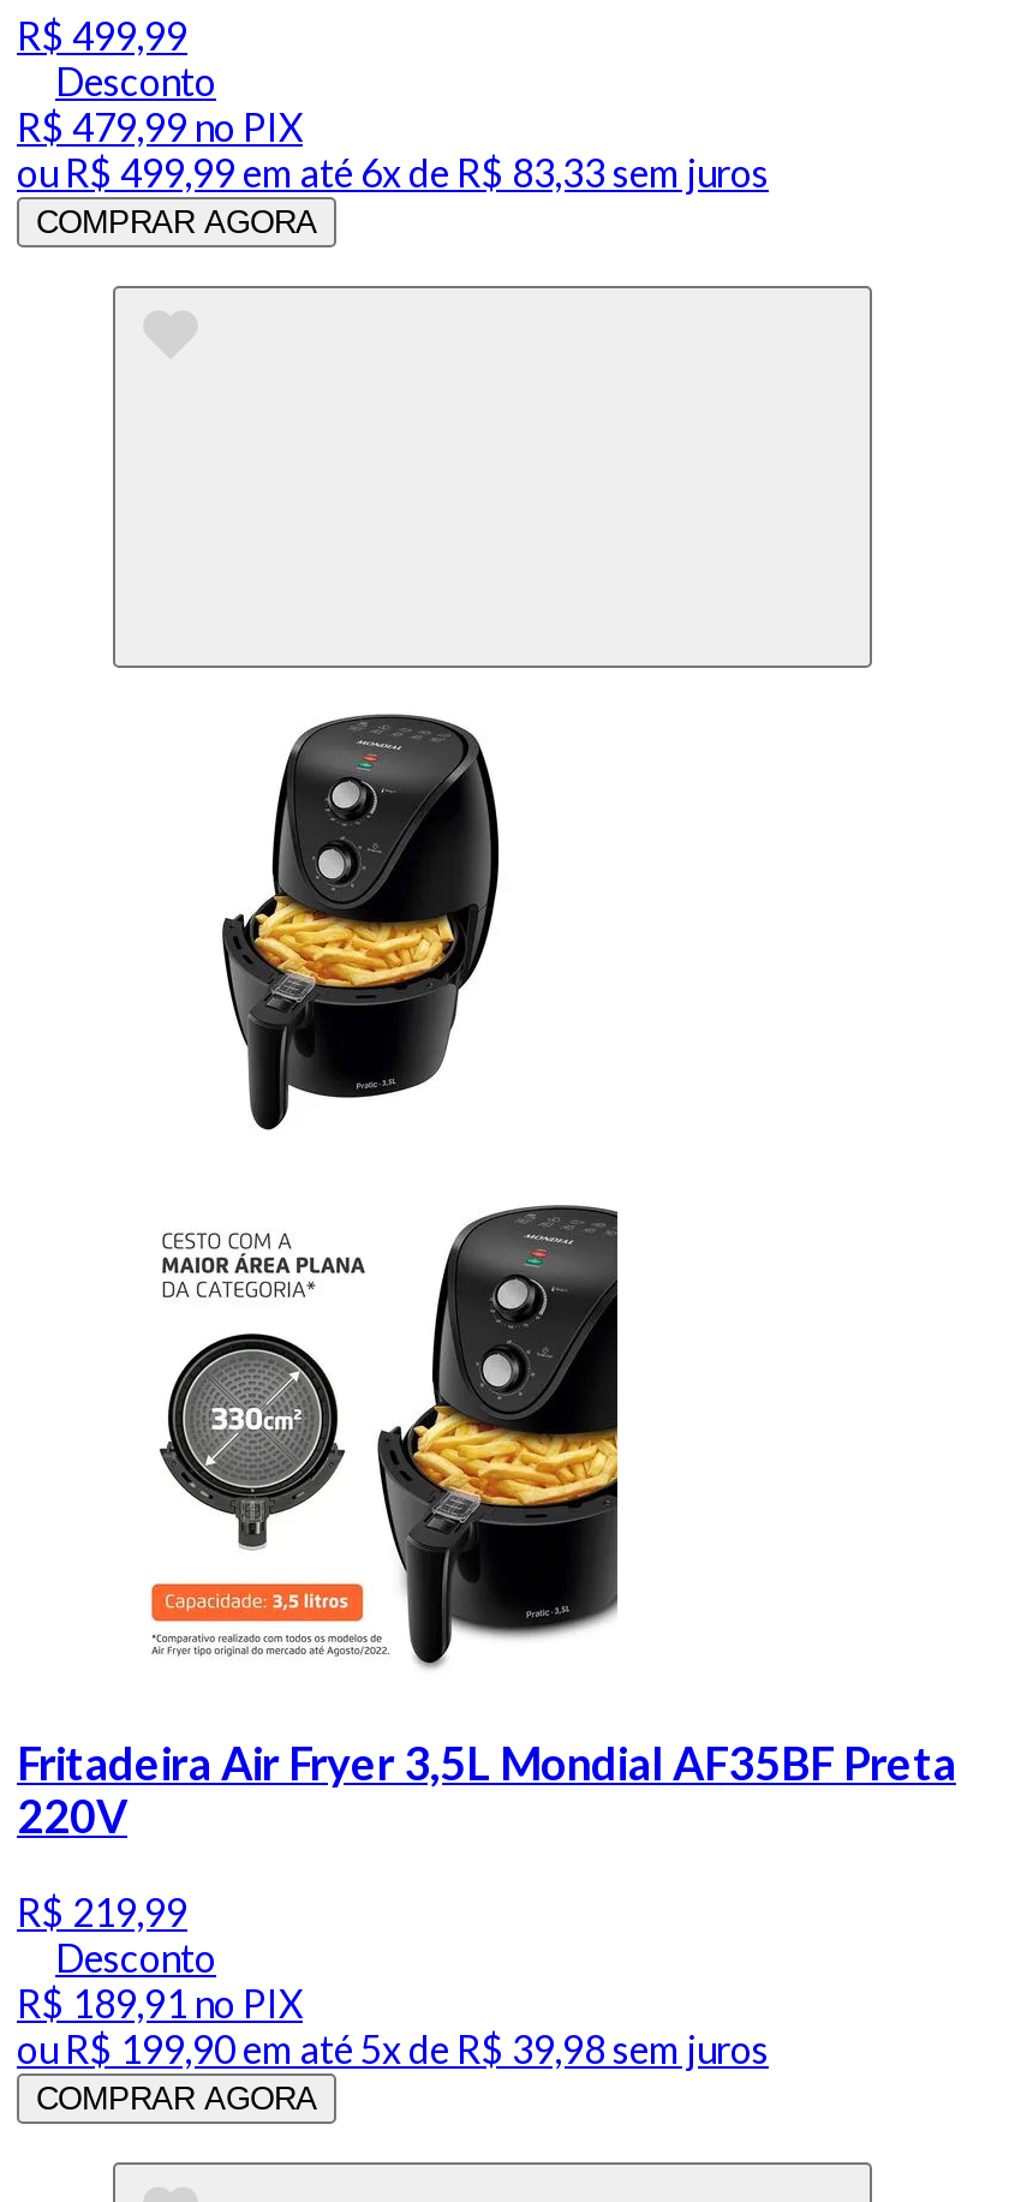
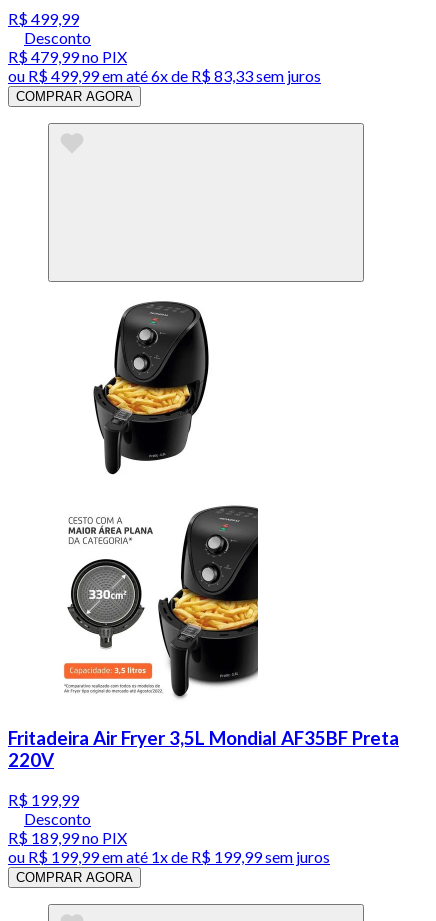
- R$ 219,99
+ R$ 199,99

- R$ 189,91no PIX
+ R$ 189,99no PIX

- ouR$ 199,90em até 5x de R$ 39,98 sem juros
+ ouR$ 199,99em até 1x de R$ 199,99 sem juros
